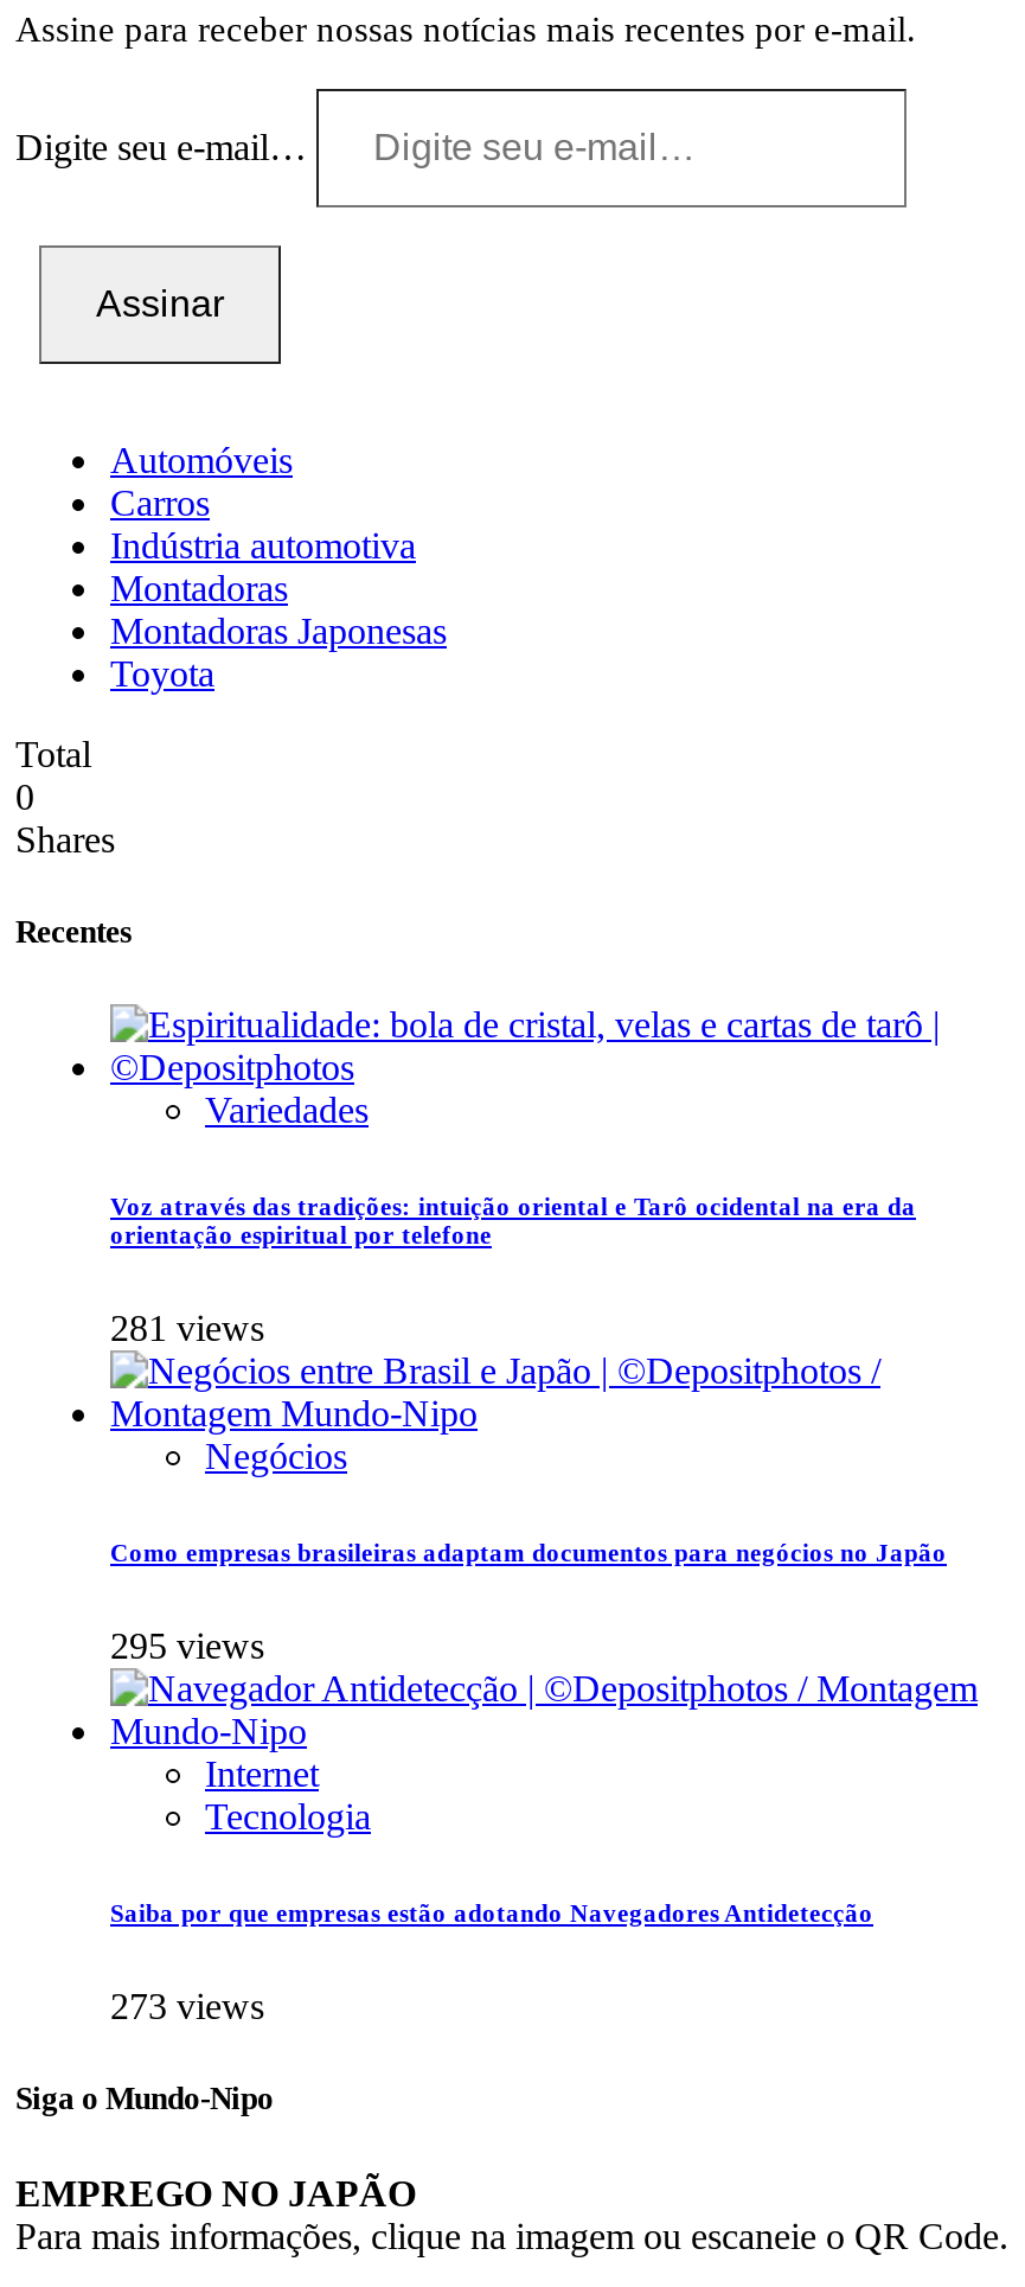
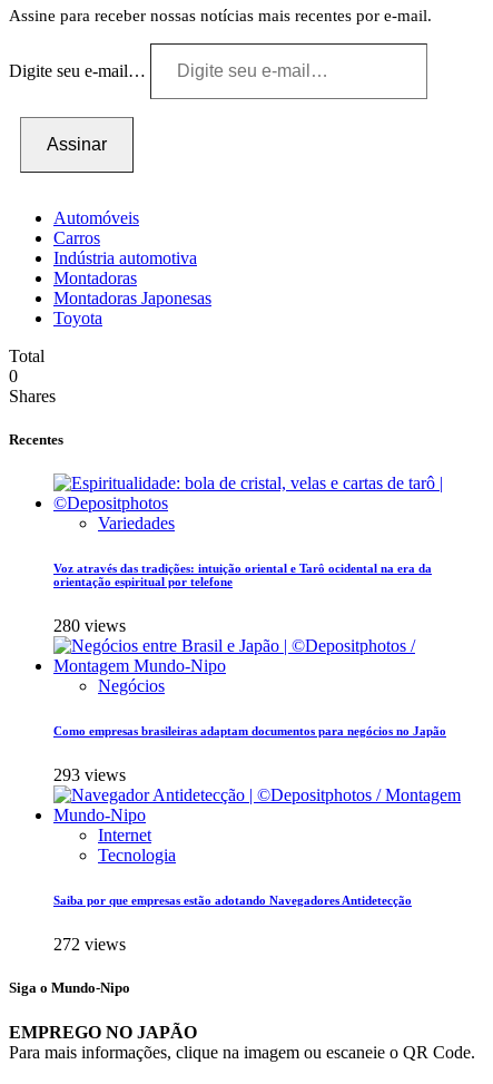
- 281 views
+ 280 views

- 295 views
+ 293 views

- 273 views
+ 272 views
